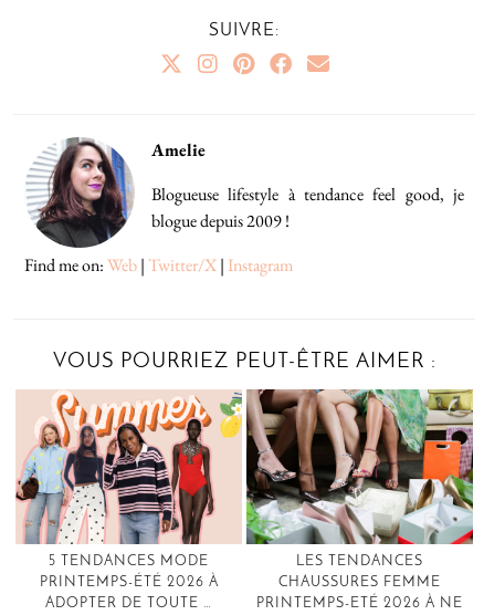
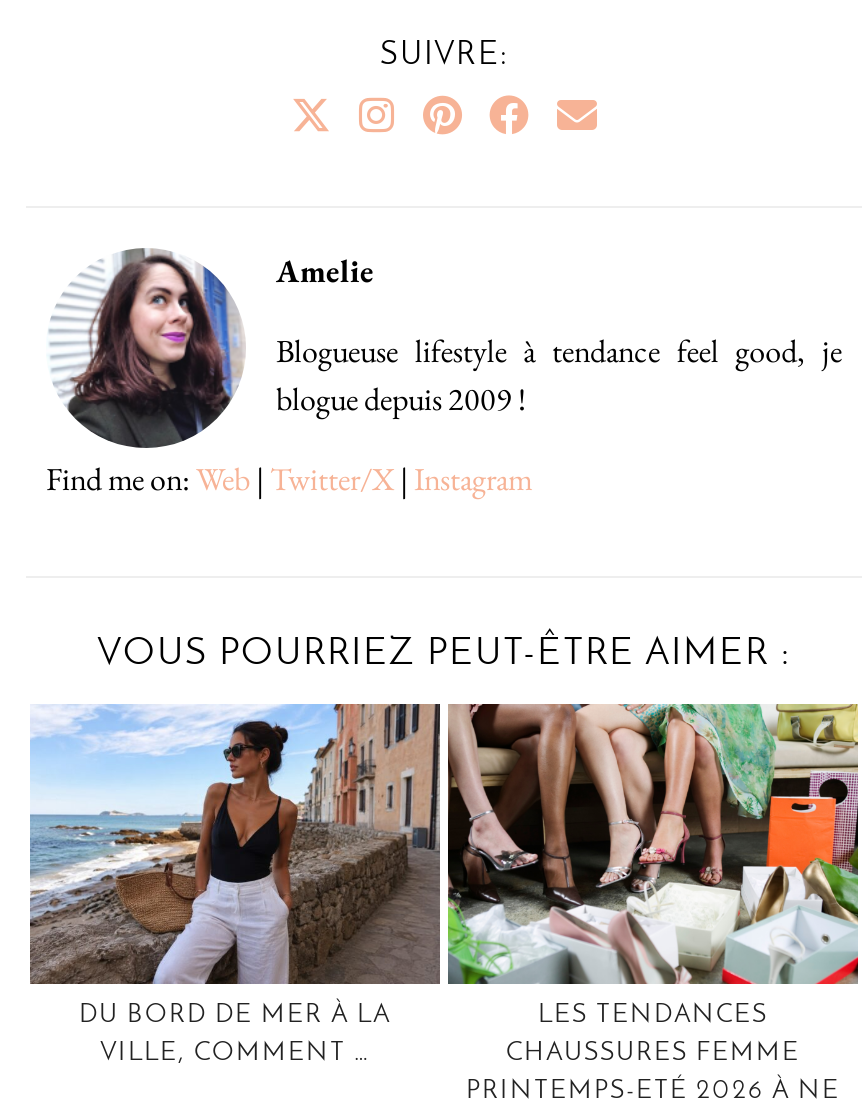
- [image]
- 5 TENDANCES MODE
- PRINTEMPS-ÉTÉ 2026 À
- ADOPTER DE TOUTE …
+ [image]
+ DU BORD DE MER À LA
+ VILLE, COMMENT …
